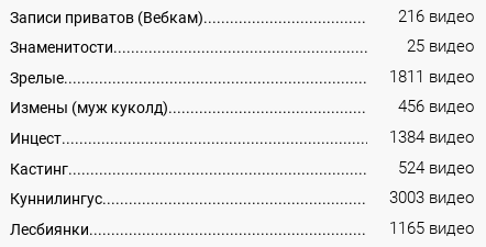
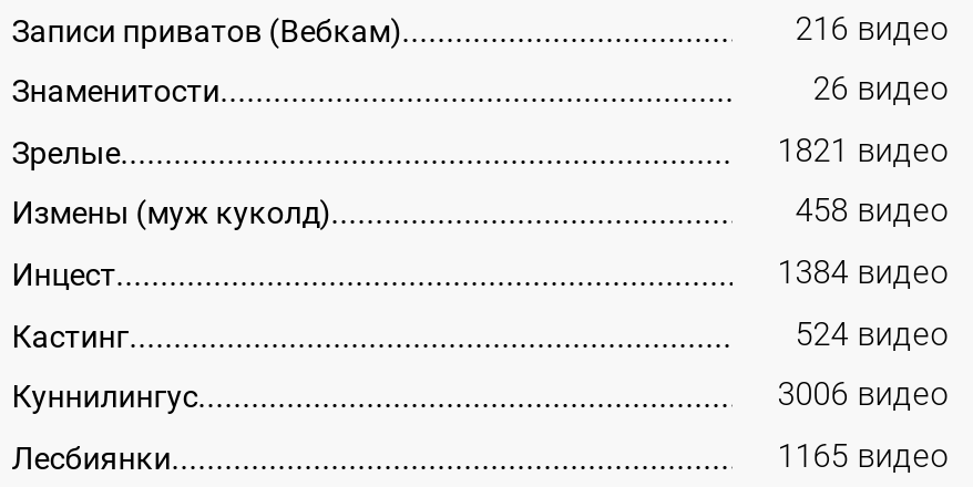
- 25 видео
+ 26 видео

- 1811 видео
+ 1821 видео

- 456 видео
+ 458 видео

- 3003 видео
+ 3006 видео
